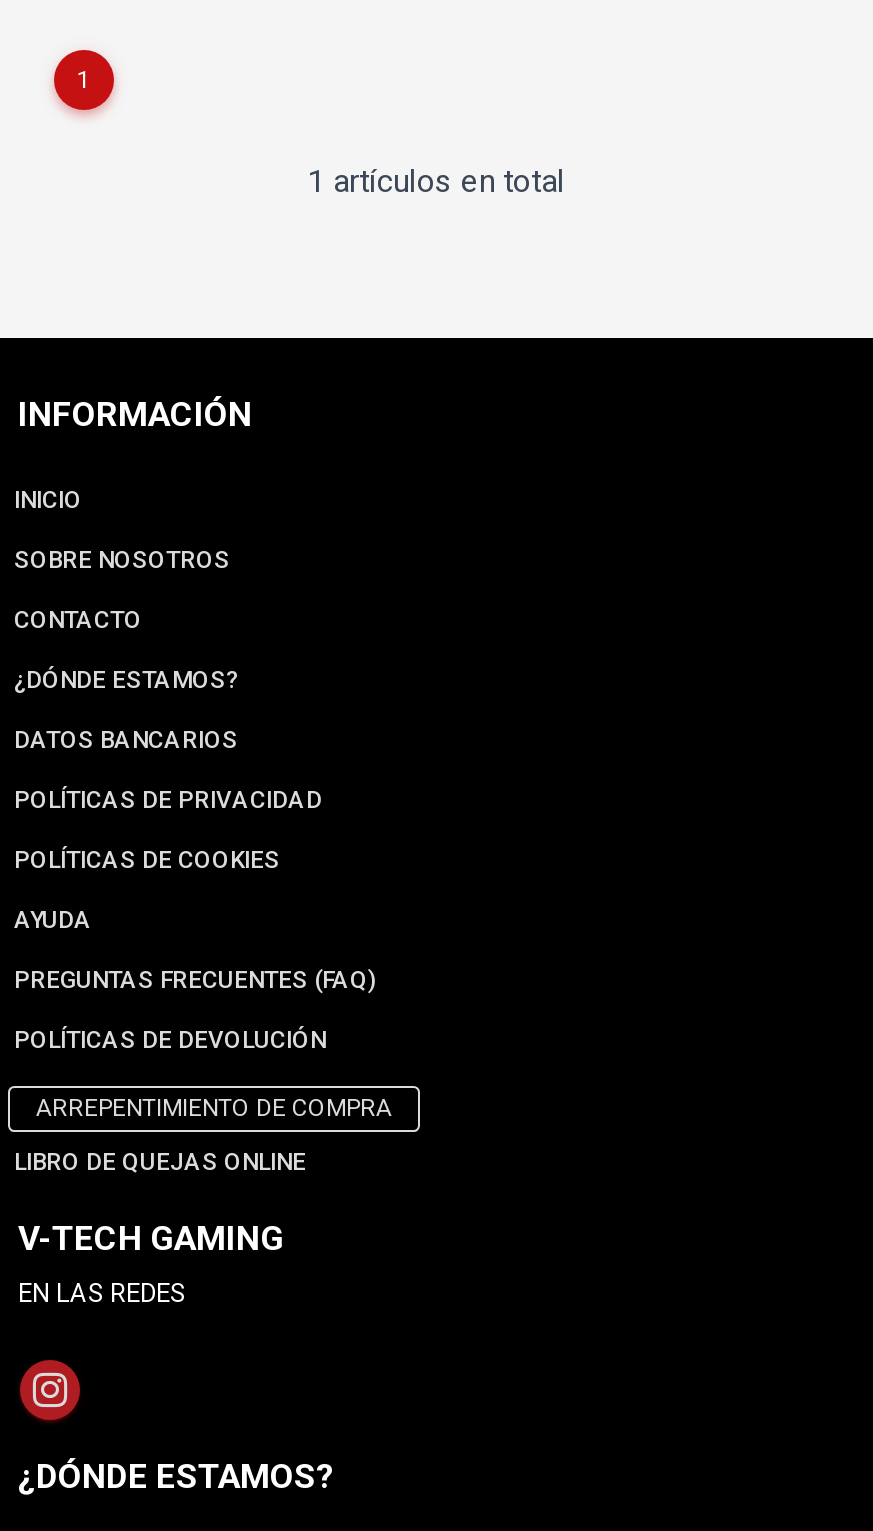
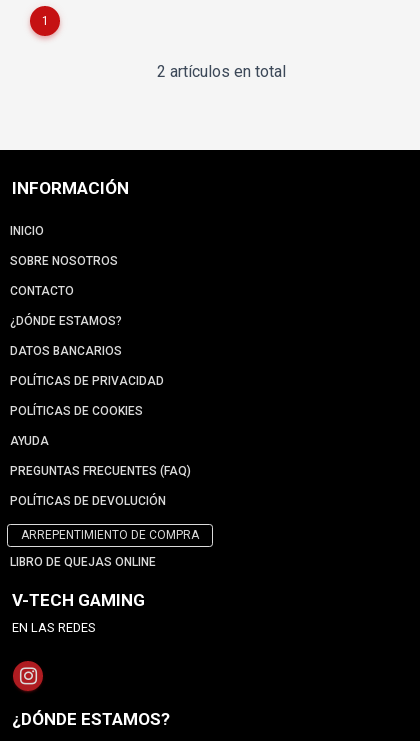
- 1 artículos en total
+ 2 artículos en total
